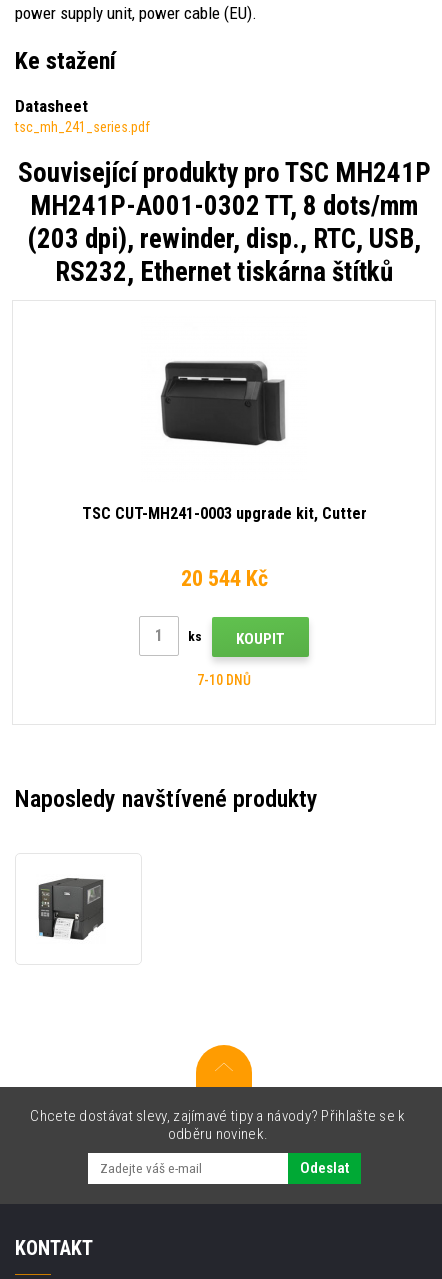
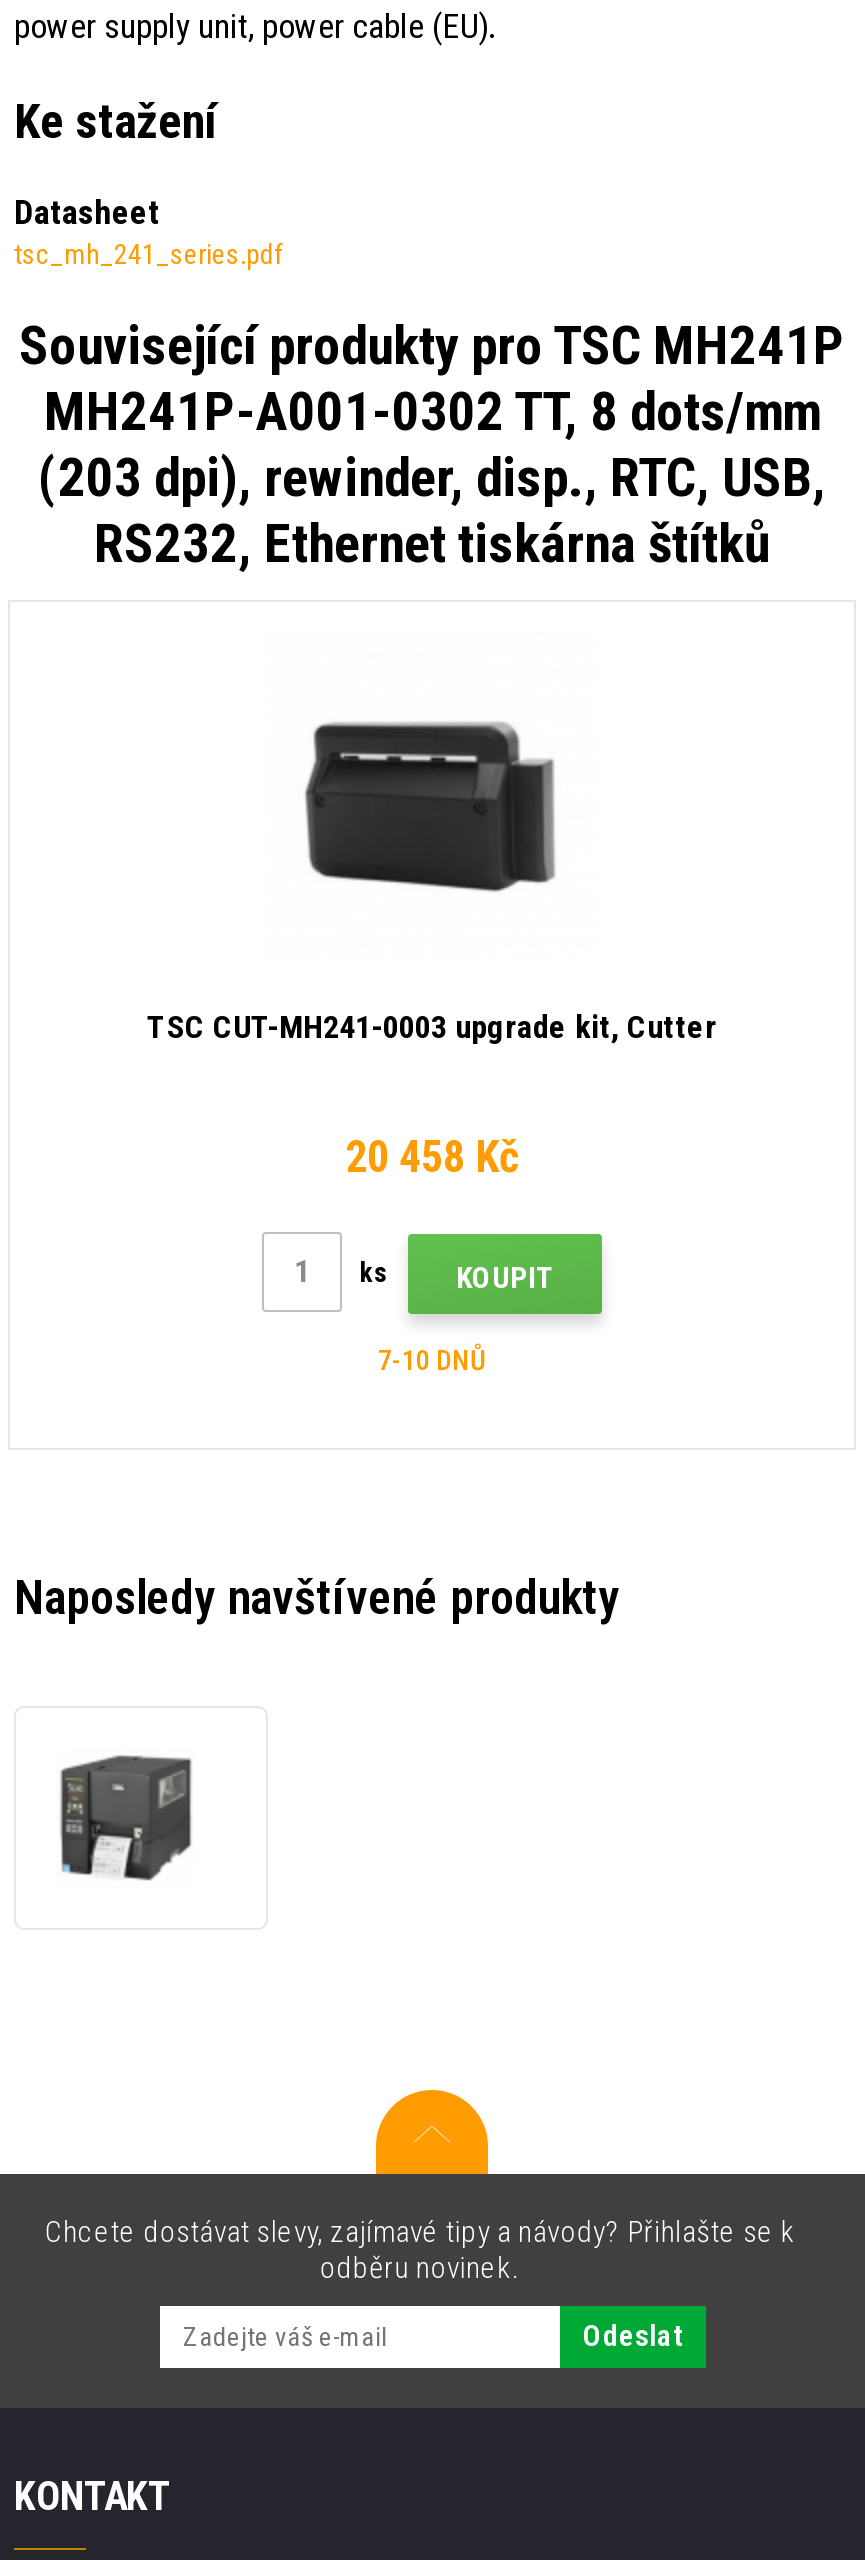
- 20 544 Kč
+ 20 458 Kč
